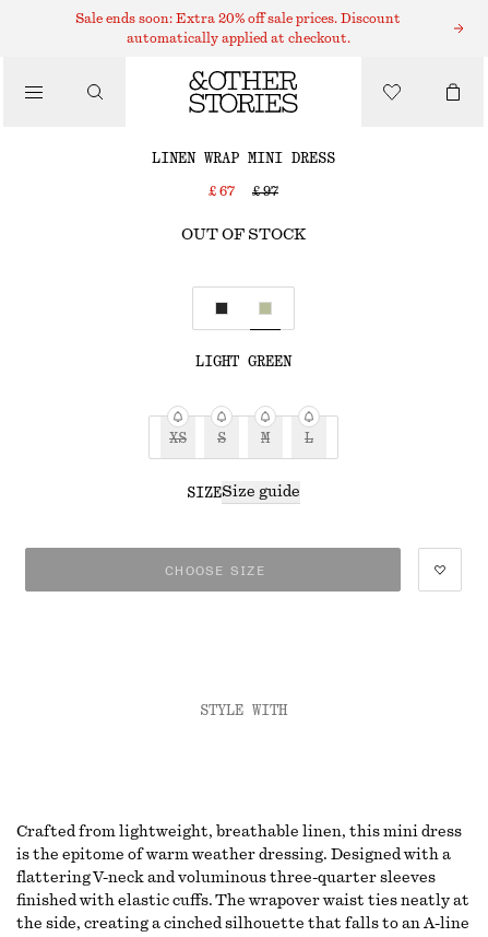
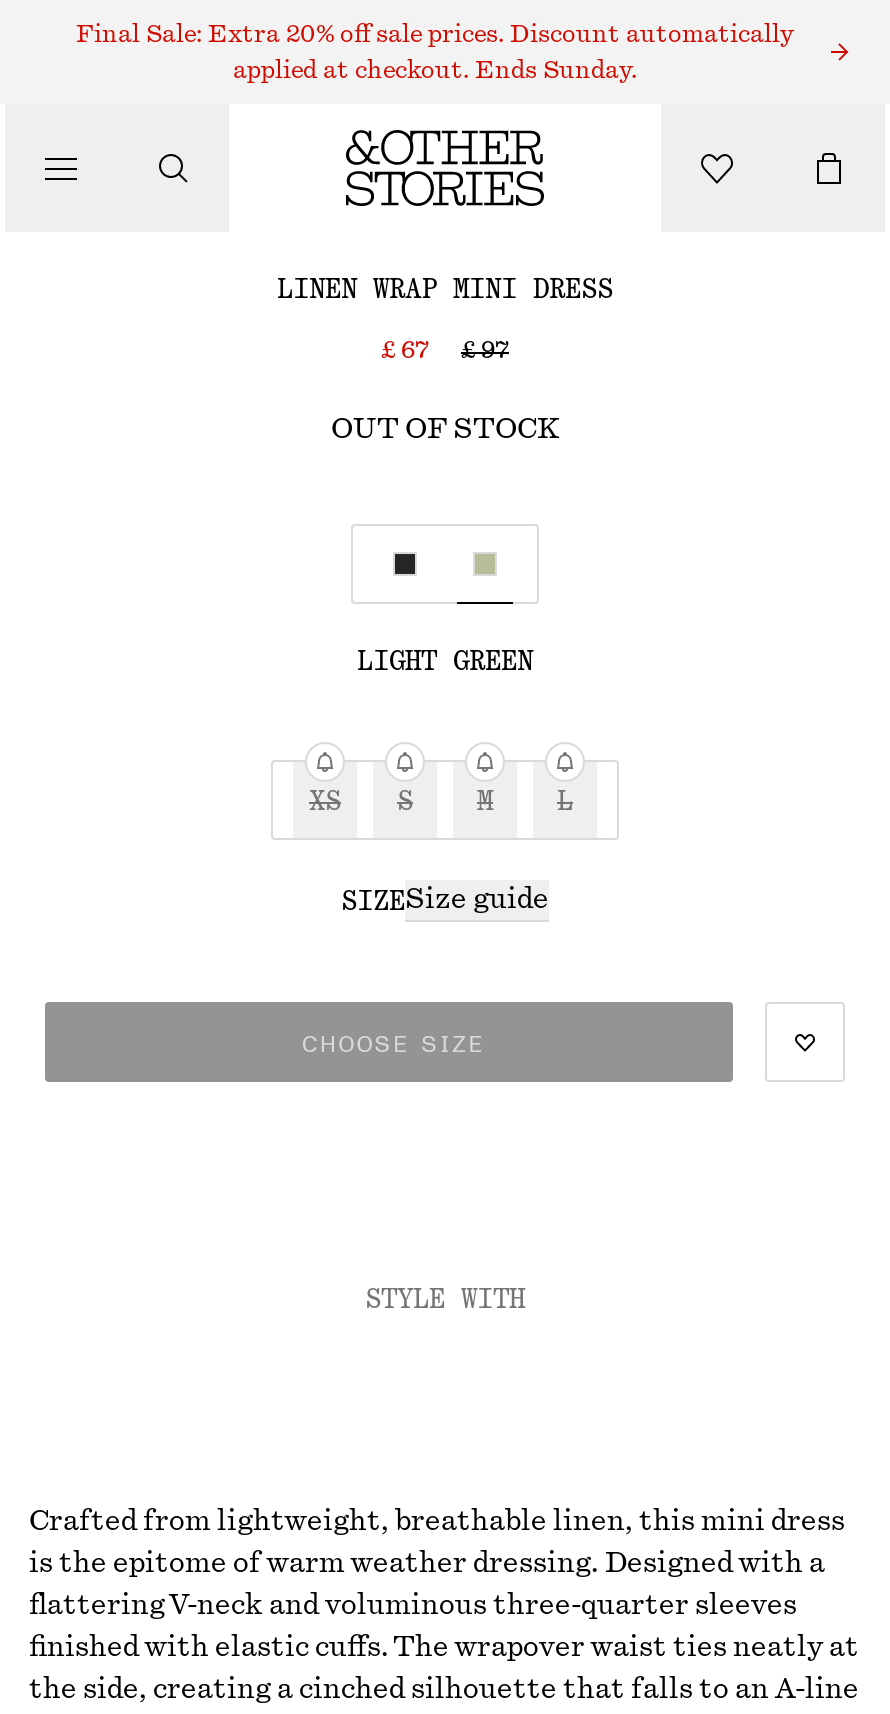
- Sale ends soon: Extra 20% off sale prices. Discount
+ Final Sale: Extra 20% off sale prices. Discount automatically

- automatically applied at checkout.
+ applied at checkout. Ends Sunday.
